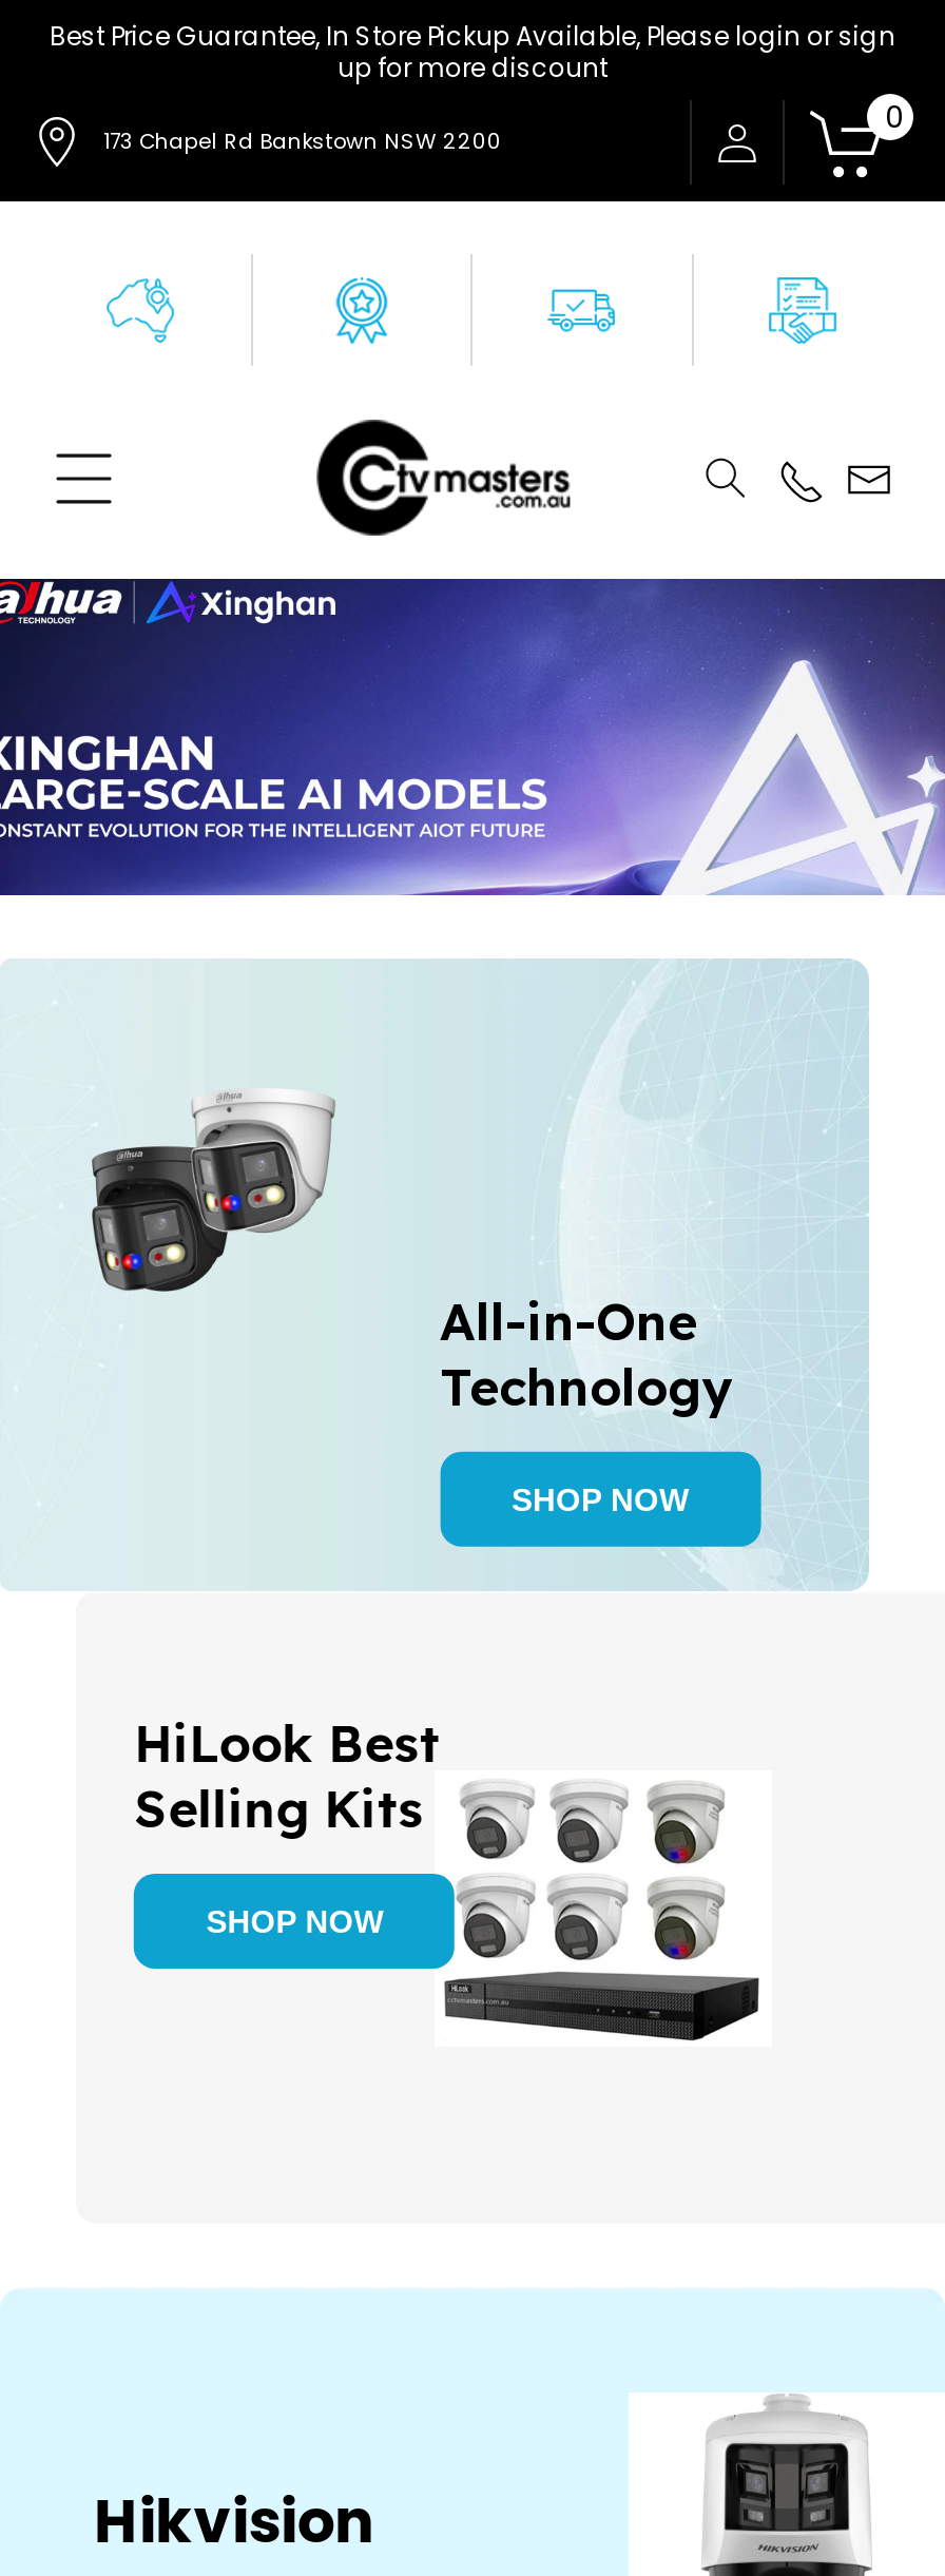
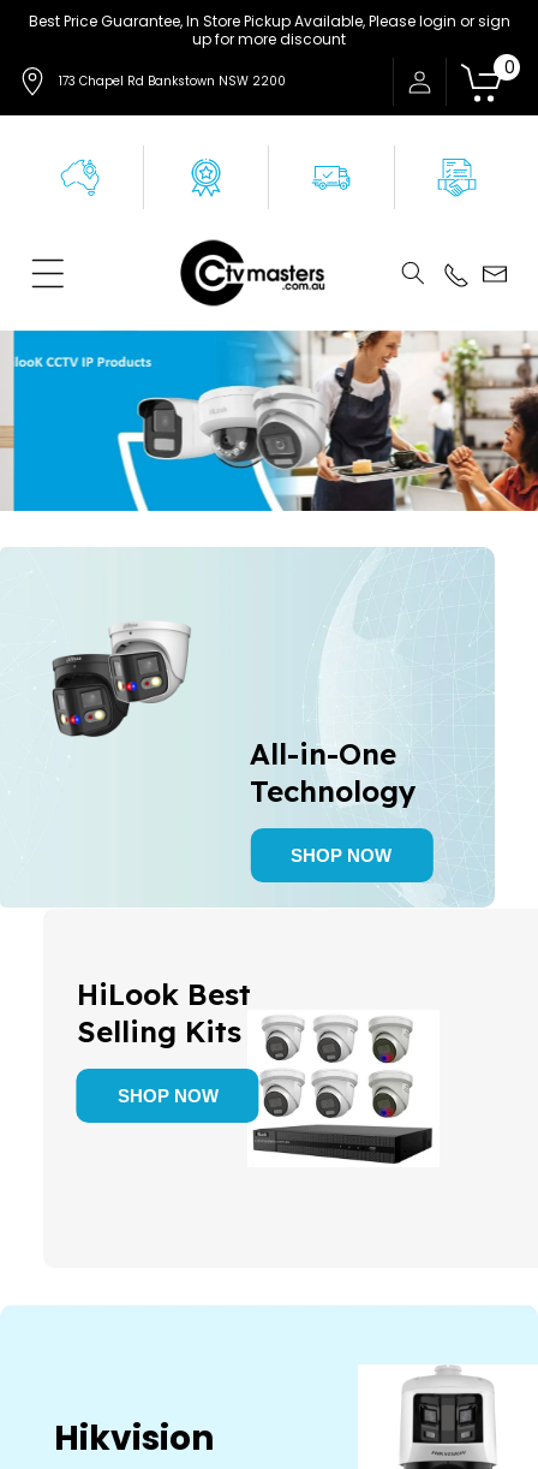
- [image]
+ [image]
